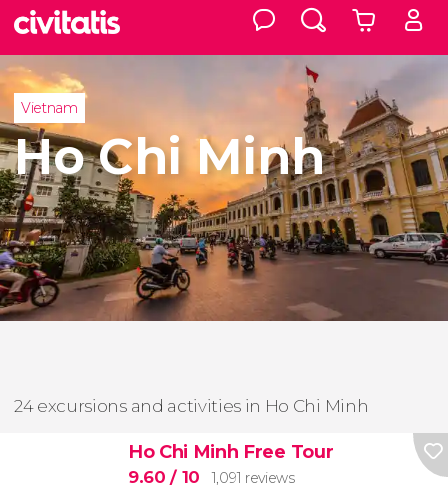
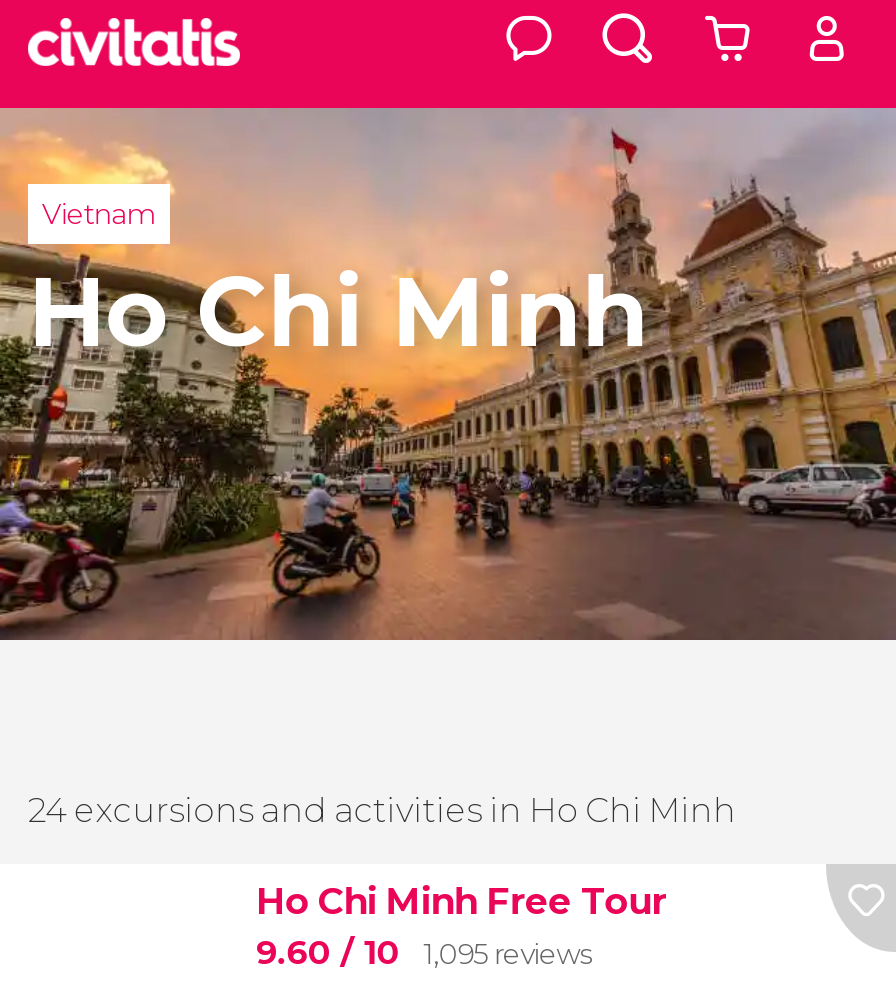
- 9.60 / 10 1,091 reviews
+ 9.60 / 10 1,095 reviews
